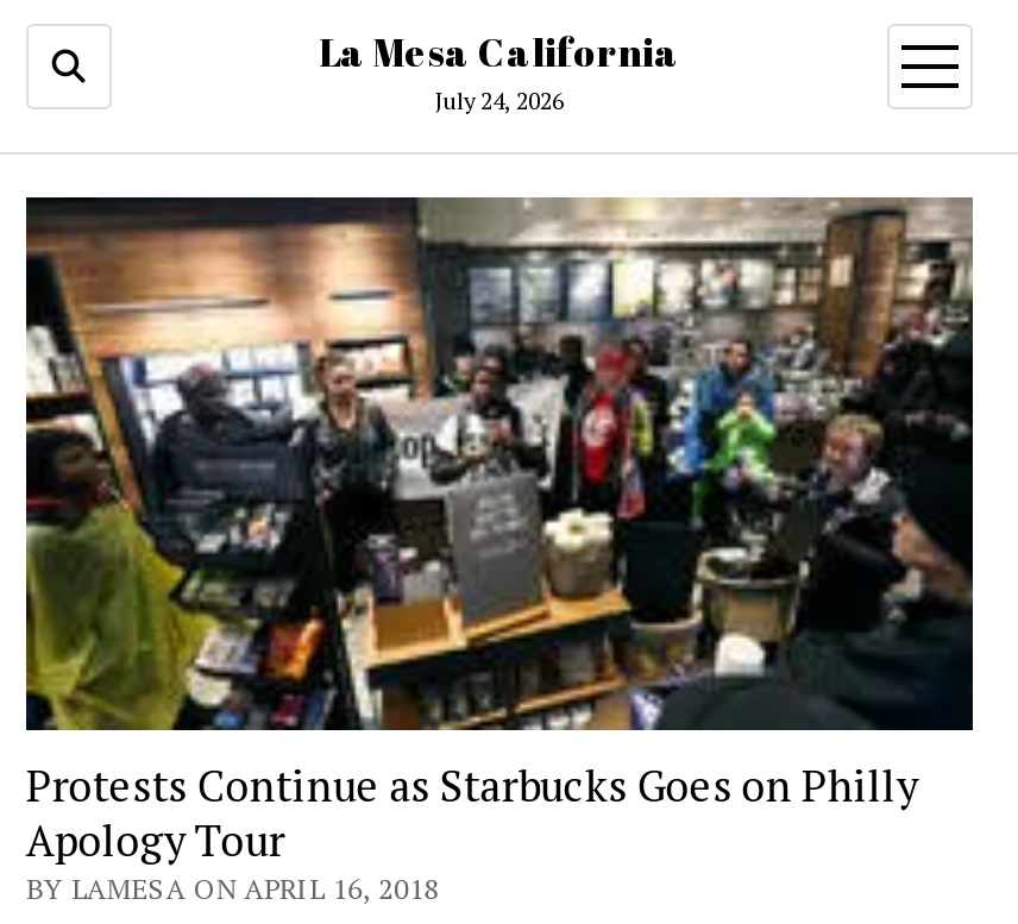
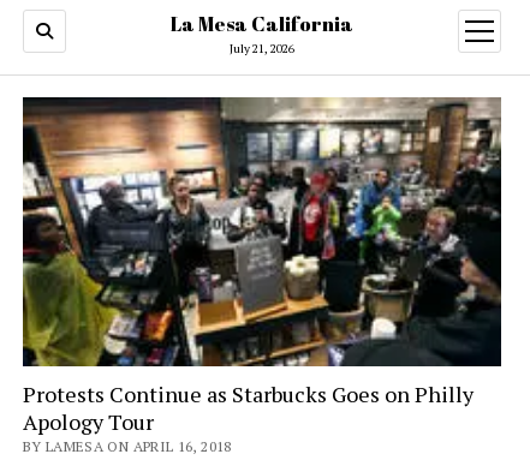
- July 24, 2026
+ July 21, 2026
